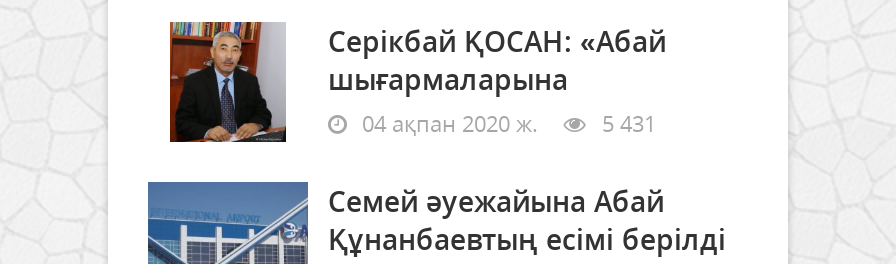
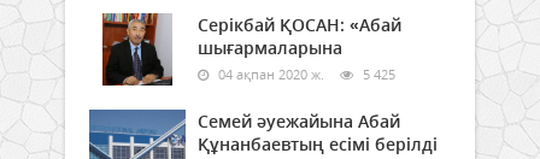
- 04 ақпан 2020 ж. 5 431
+ 04 ақпан 2020 ж. 5 425
